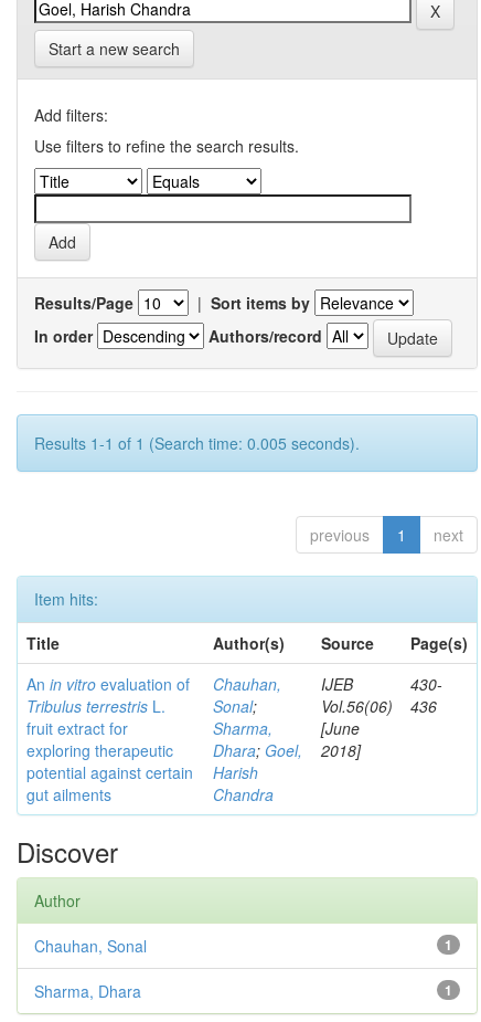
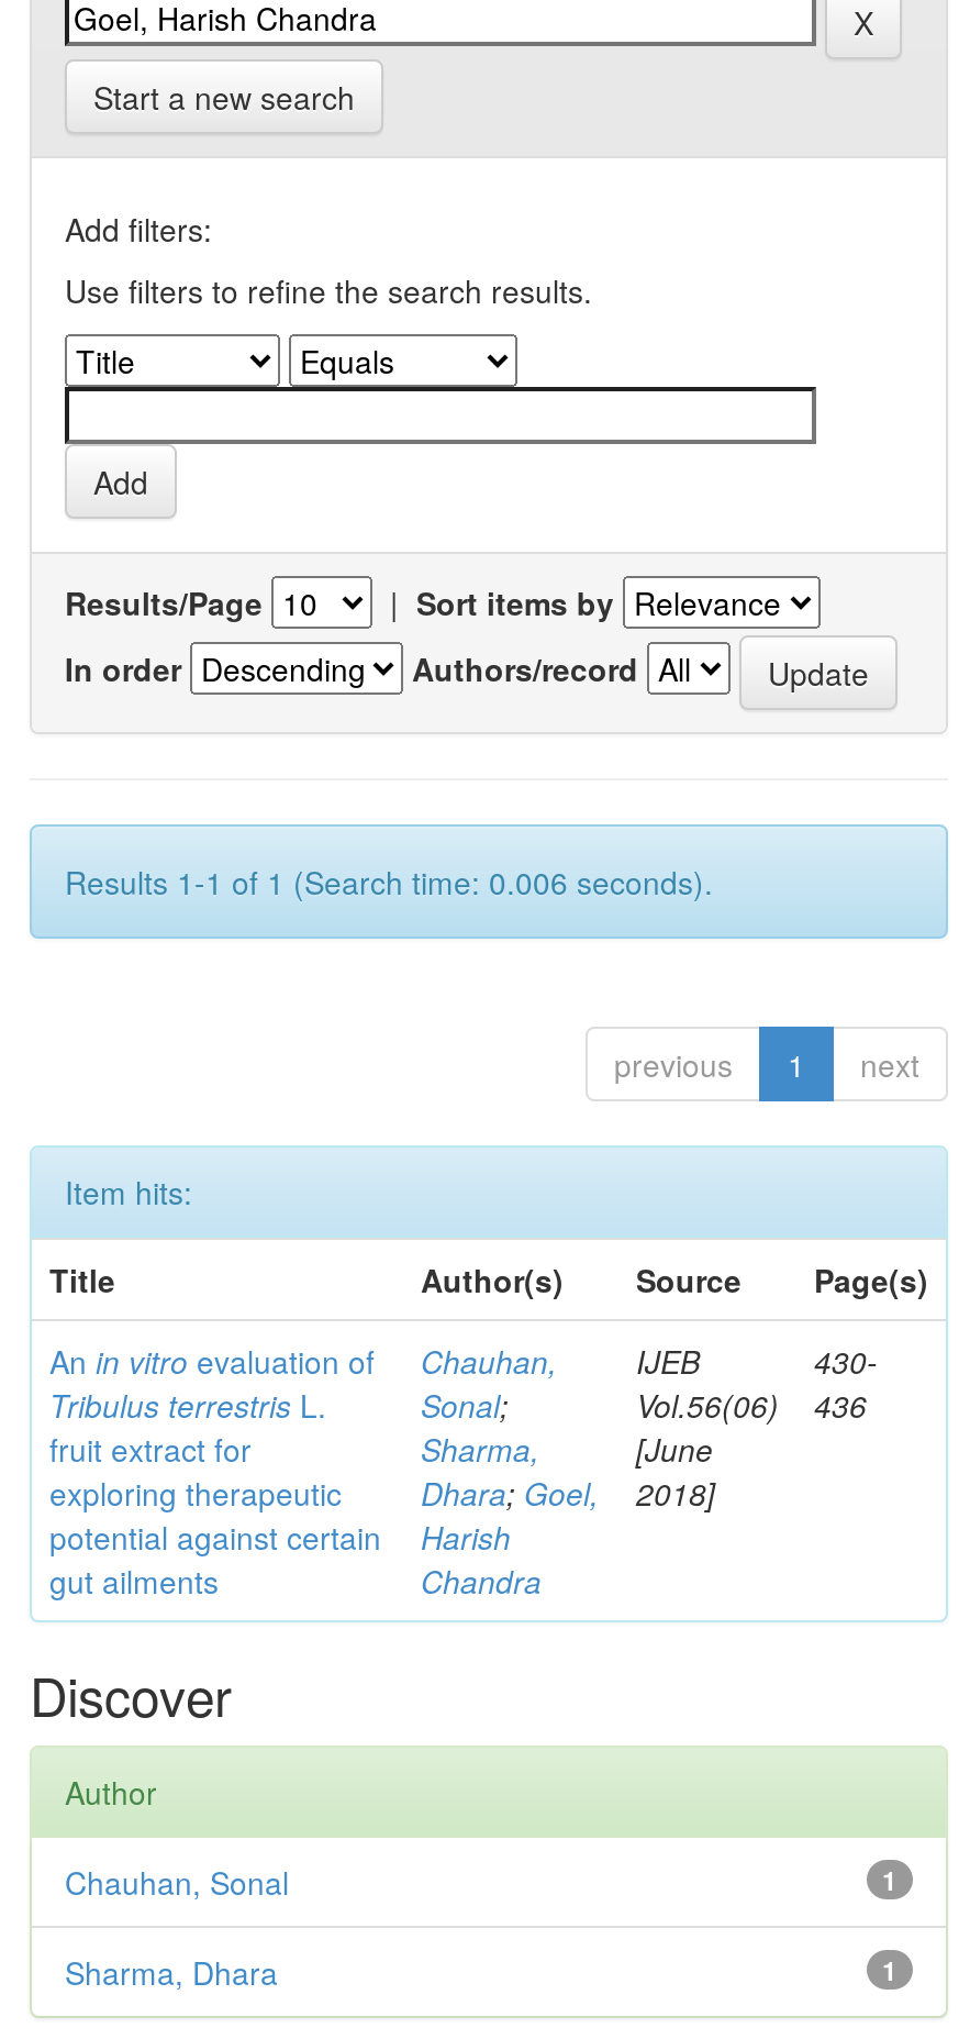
- Results 1-1 of 1 (Search time: 0.005 seconds).
+ Results 1-1 of 1 (Search time: 0.006 seconds).
